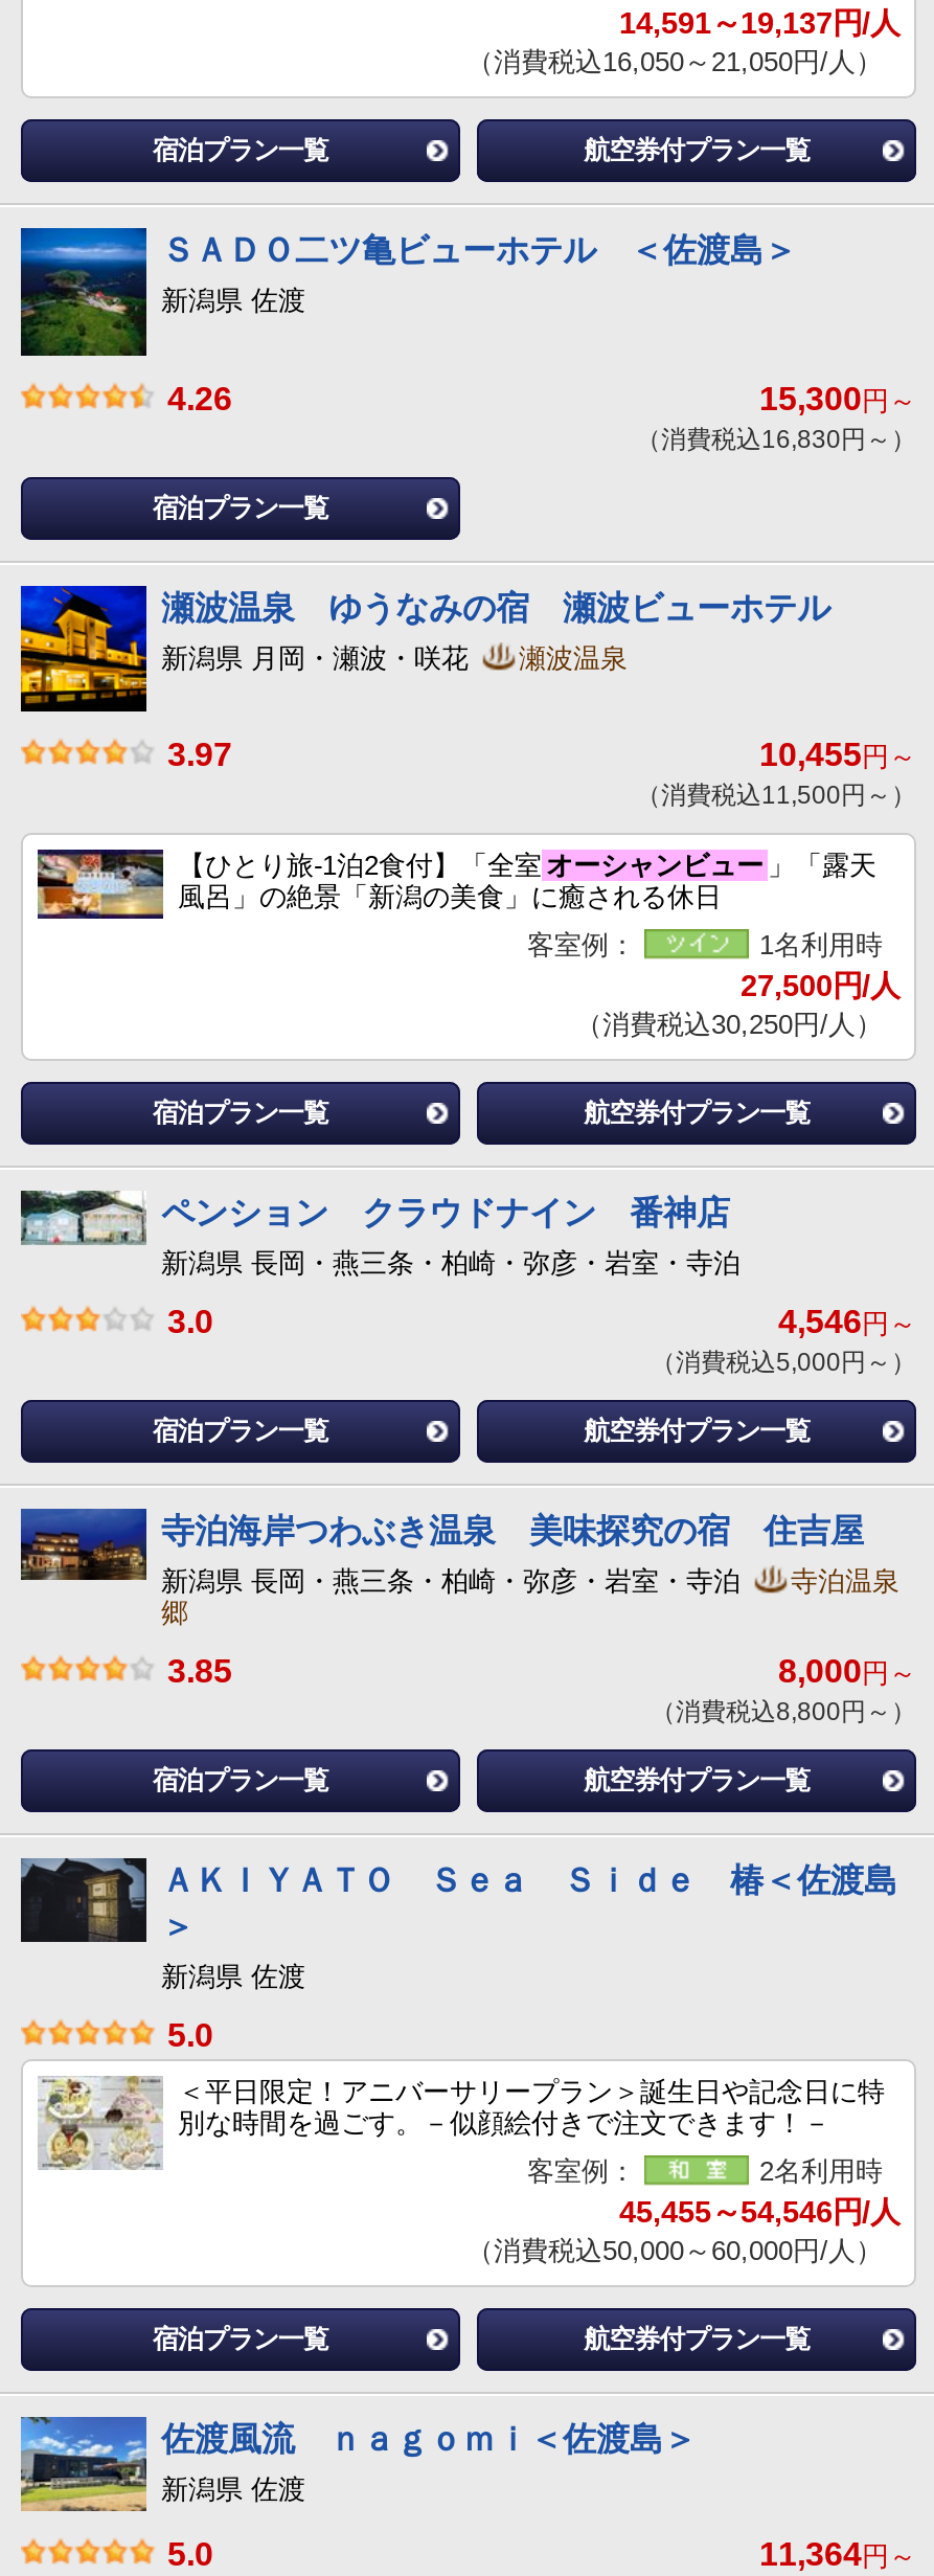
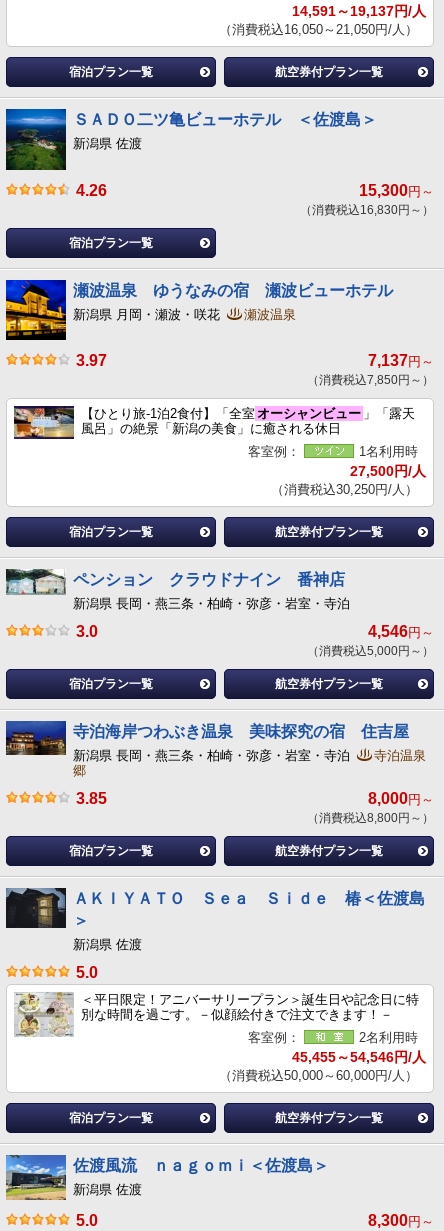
- 10,455円～
+ 7,137円～

- （消費税込11,500円～）
+ （消費税込7,850円～）

- 11,364円～
+ 8,300円～
